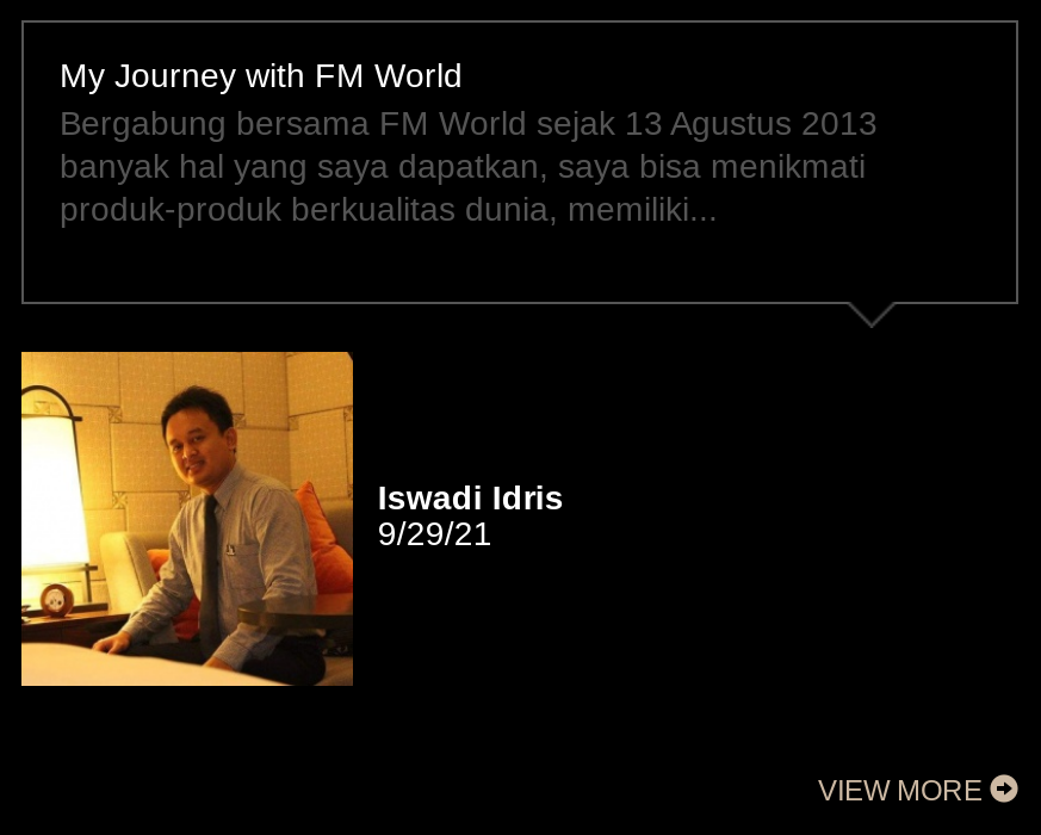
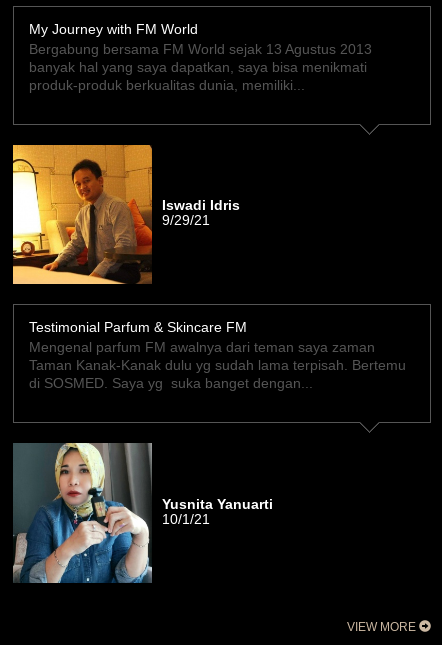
+ [image]
+ Yusnita Yanuarti
+ 10/1/21

+ Testimonial Parfum & Skincare FM
+ Mengenal parfum FM awalnya dari teman saya zaman
+ Taman Kanak-Kanak dulu yg sudah lama terpisah. Bertemu
+ di SOSMED. Saya yg suka banget dengan...
